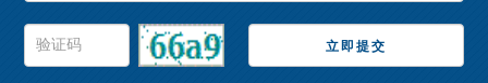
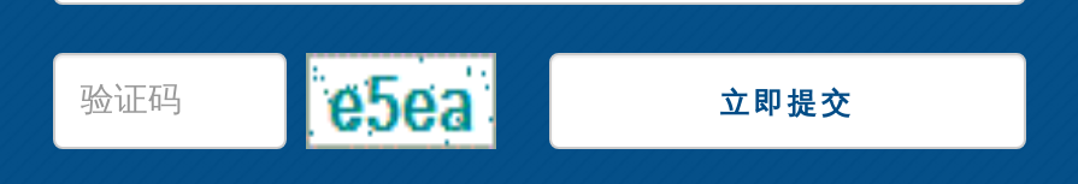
- [image]
+ [image]
